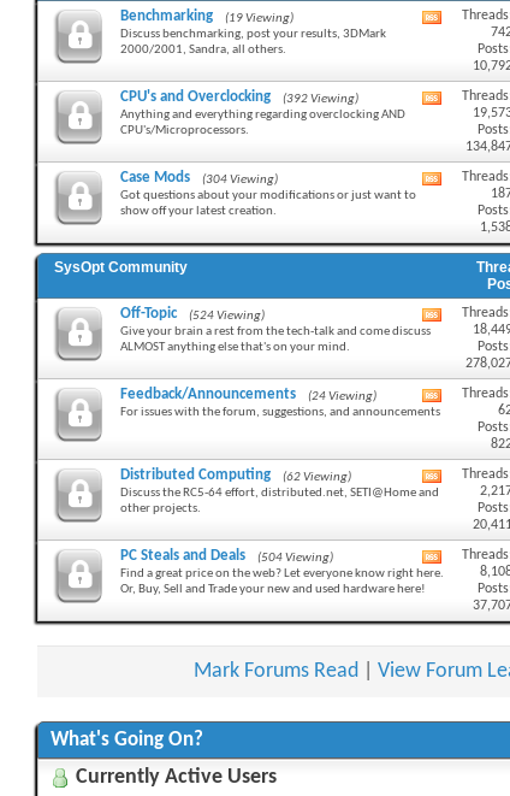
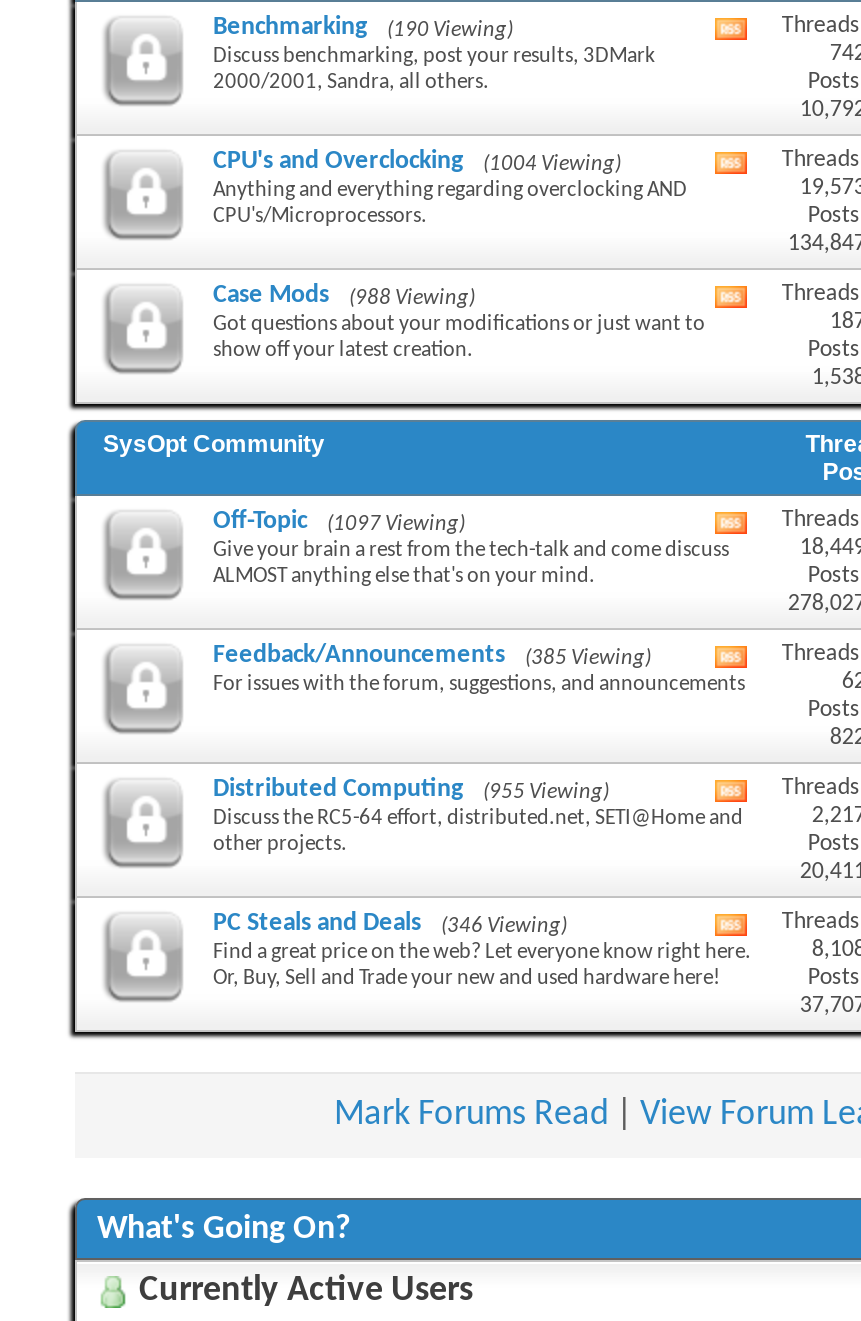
- Benchmarking (19 Viewing)
+ Benchmarking (190 Viewing)

- CPU's and Overclocking (392 Viewing)
+ CPU's and Overclocking (1004 Viewing)

- Case Mods (304 Viewing)
+ Case Mods (988 Viewing)

- Off-Topic (524 Viewing)
+ Off-Topic (1097 Viewing)

- Feedback/Announcements (24 Viewing)
+ Feedback/Announcements (385 Viewing)

- Distributed Computing (62 Viewing)
+ Distributed Computing (955 Viewing)

- PC Steals and Deals (504 Viewing)
+ PC Steals and Deals (346 Viewing)
